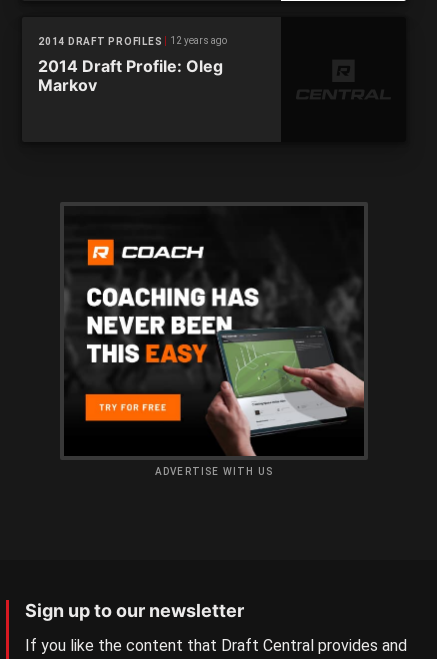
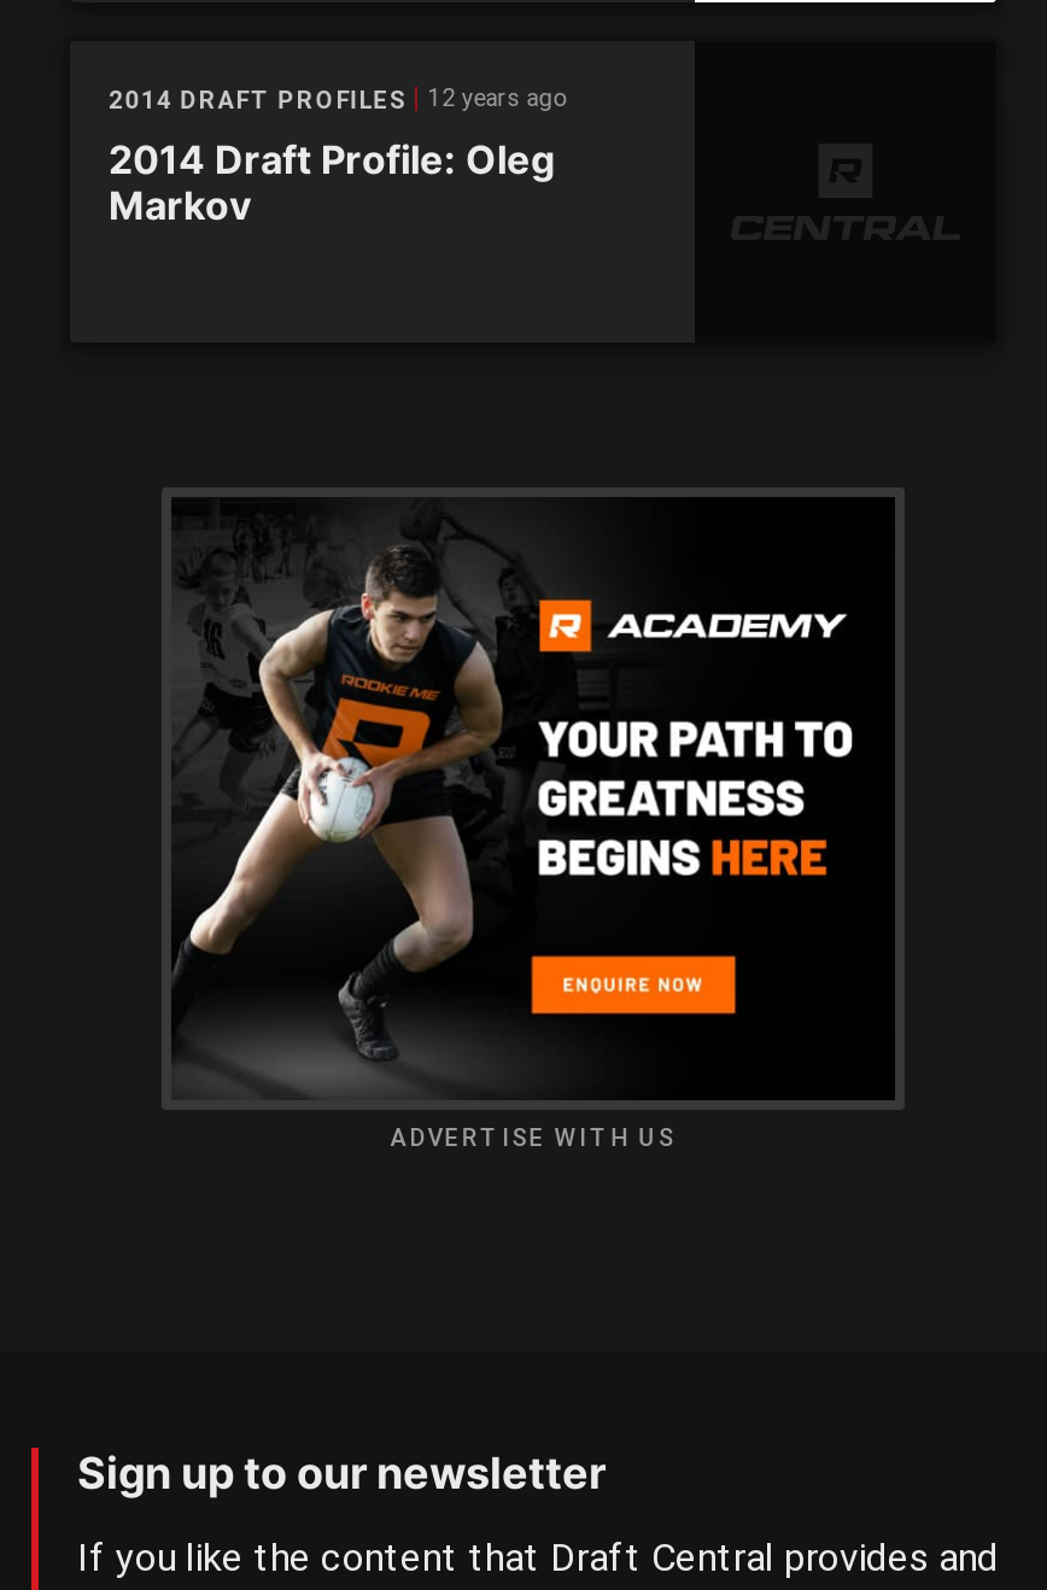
- [image]
+ [image]
